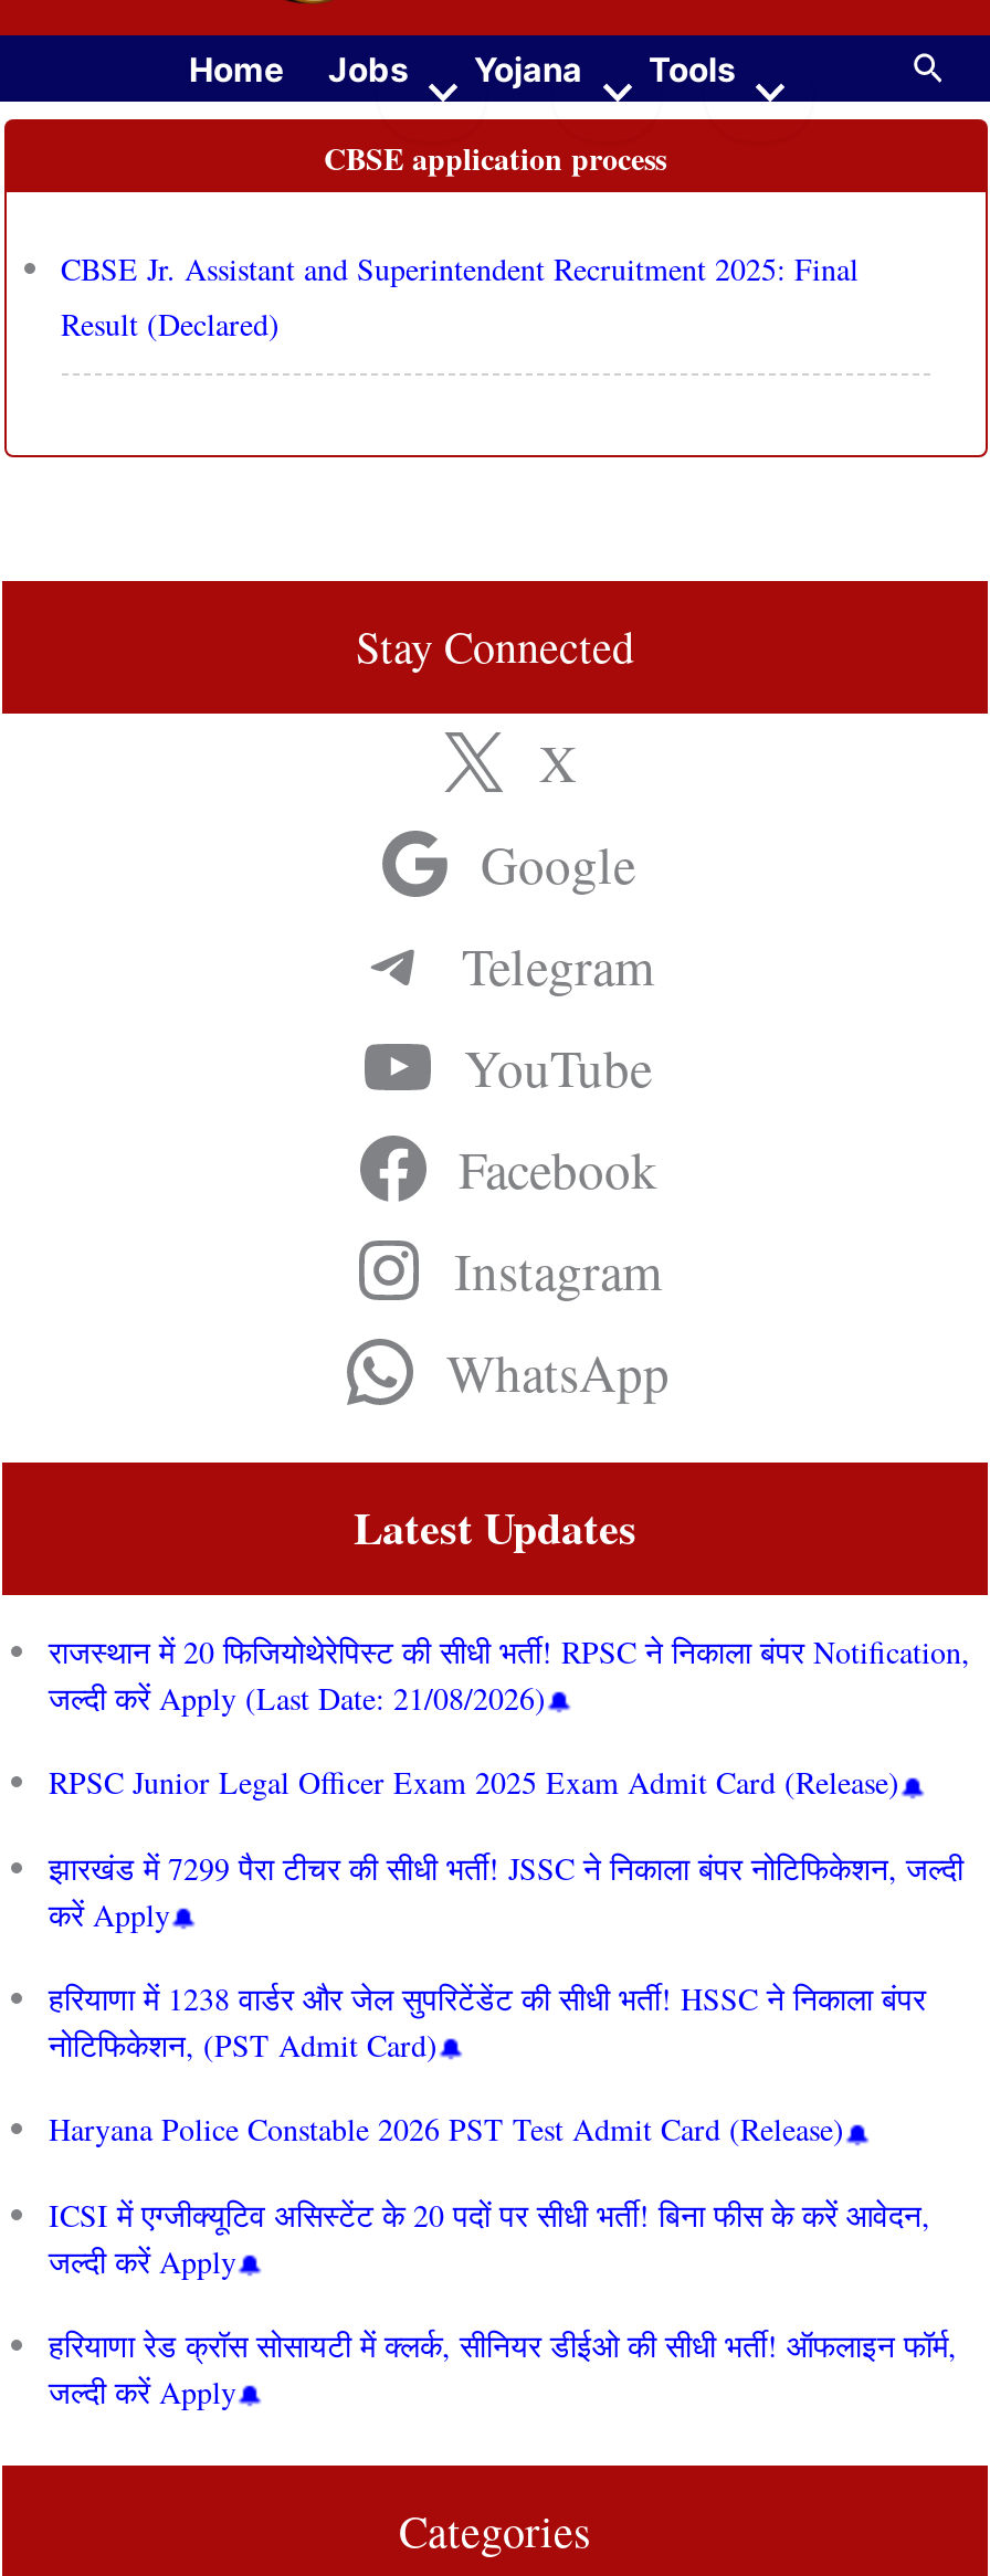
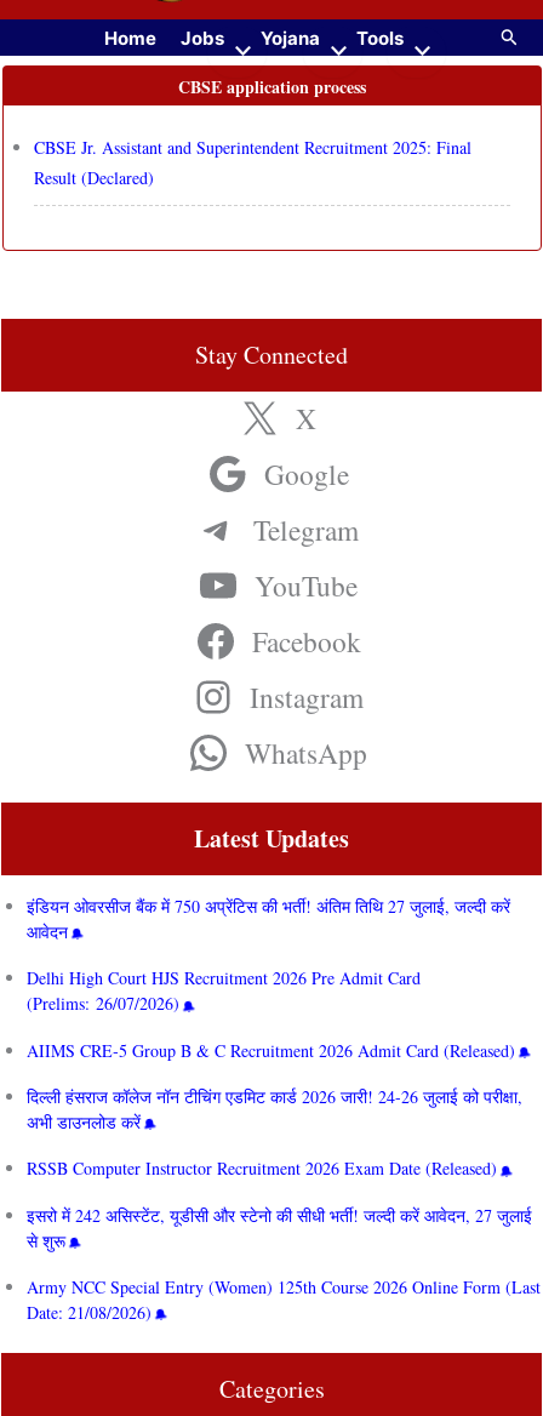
- राजस्थान में 20 फिजियोथेरेपिस्ट की सीधी भर्ती! RPSC ने निकाला बंपर Notification,
- जल्दी करें Apply (Last Date: 21/08/2026)
+ इंडियन ओवरसीज बैंक में 750 अप्रेंटिस की भर्ती! अंतिम तिथि 27 जुलाई, जल्दी करें
+ आवेदन

- RPSC Junior Legal Officer Exam 2025 Exam Admit Card (Release)
+ Delhi High Court HJS Recruitment 2026 Pre Admit Card
+ (Prelims: 26/07/2026)

- झारखंड में 7299 पैरा टीचर की सीधी भर्ती! JSSC ने निकाला बंपर नोटिफिकेशन, जल्दी
- करें Apply
+ AIIMS CRE‑5 Group B & C Recruitment 2026 Admit Card (Released)

- हरियाणा में 1238 वार्डर और जेल सुपरिटेंडेंट की सीधी भर्ती! HSSC ने निकाला बंपर
- नोटिफिकेशन, (PST Admit Card)
+ दिल्ली हंसराज कॉलेज नॉन टीचिंग एडमिट कार्ड 2026 जारी! 24-26 जुलाई को परीक्षा,
+ अभी डाउनलोड करें

- Haryana Police Constable 2026 PST Test Admit Card (Release)
+ RSSB Computer Instructor Recruitment 2026 Exam Date (Released)

- ICSI में एग्जीक्यूटिव असिस्टेंट के 20 पदों पर सीधी भर्ती! बिना फीस के करें आवेदन,
- जल्दी करें Apply
+ इसरो में 242 असिस्टेंट, यूडीसी और स्टेनो की सीधी भर्ती! जल्दी करें आवेदन, 27 जुलाई
+ से शुरू

- हरियाणा रेड क्रॉस सोसायटी में क्लर्क, सीनियर डीईओ की सीधी भर्ती! ऑफलाइन फॉर्म,
- जल्दी करें Apply
+ Army NCC Special Entry (Women) 125th Course 2026 Online Form (Last
+ Date: 21/08/2026)
